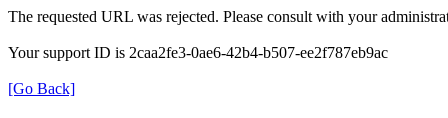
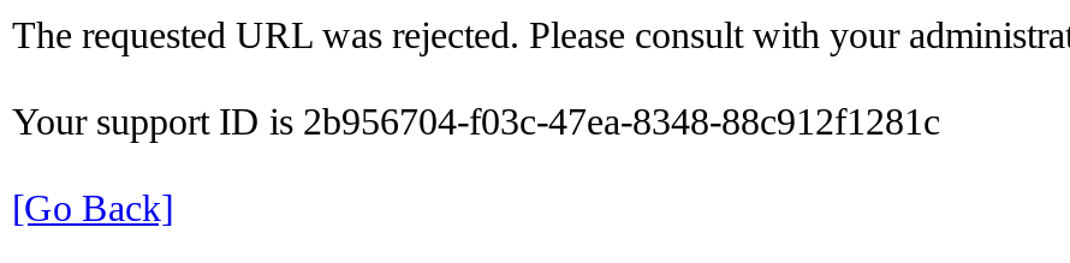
- Your support ID is 2caa2fe3-0ae6-42b4-b507-ee2f787eb9ac
+ Your support ID is 2b956704-f03c-47ea-8348-88c912f1281c
